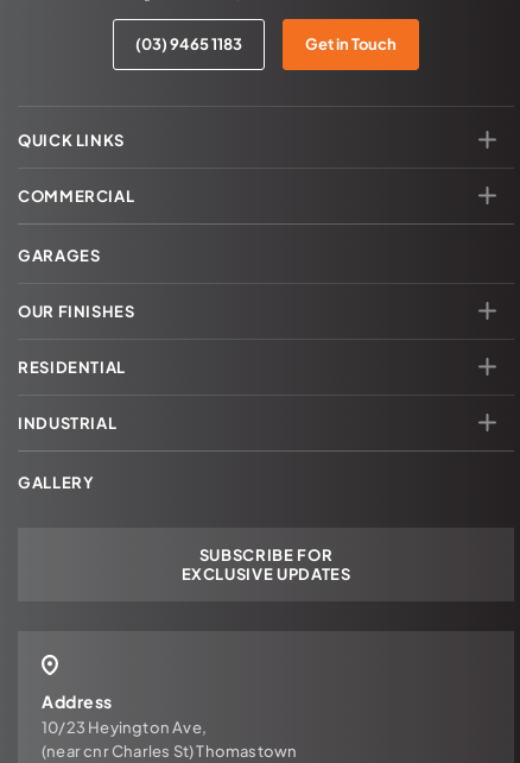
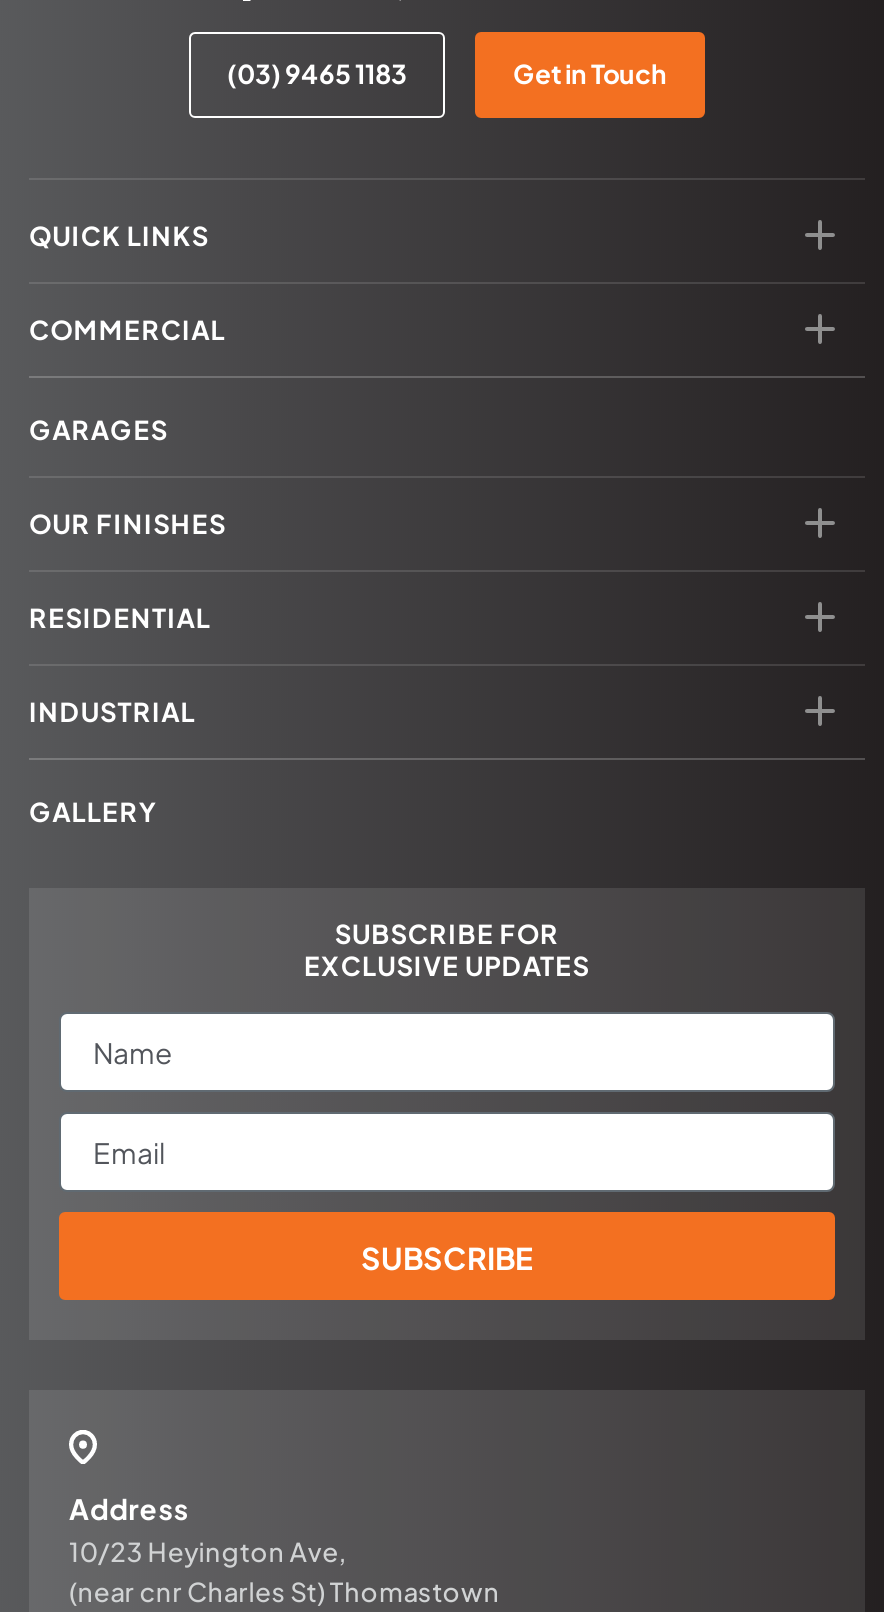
+ Name
+ Email
+ SUBSCRIBE
